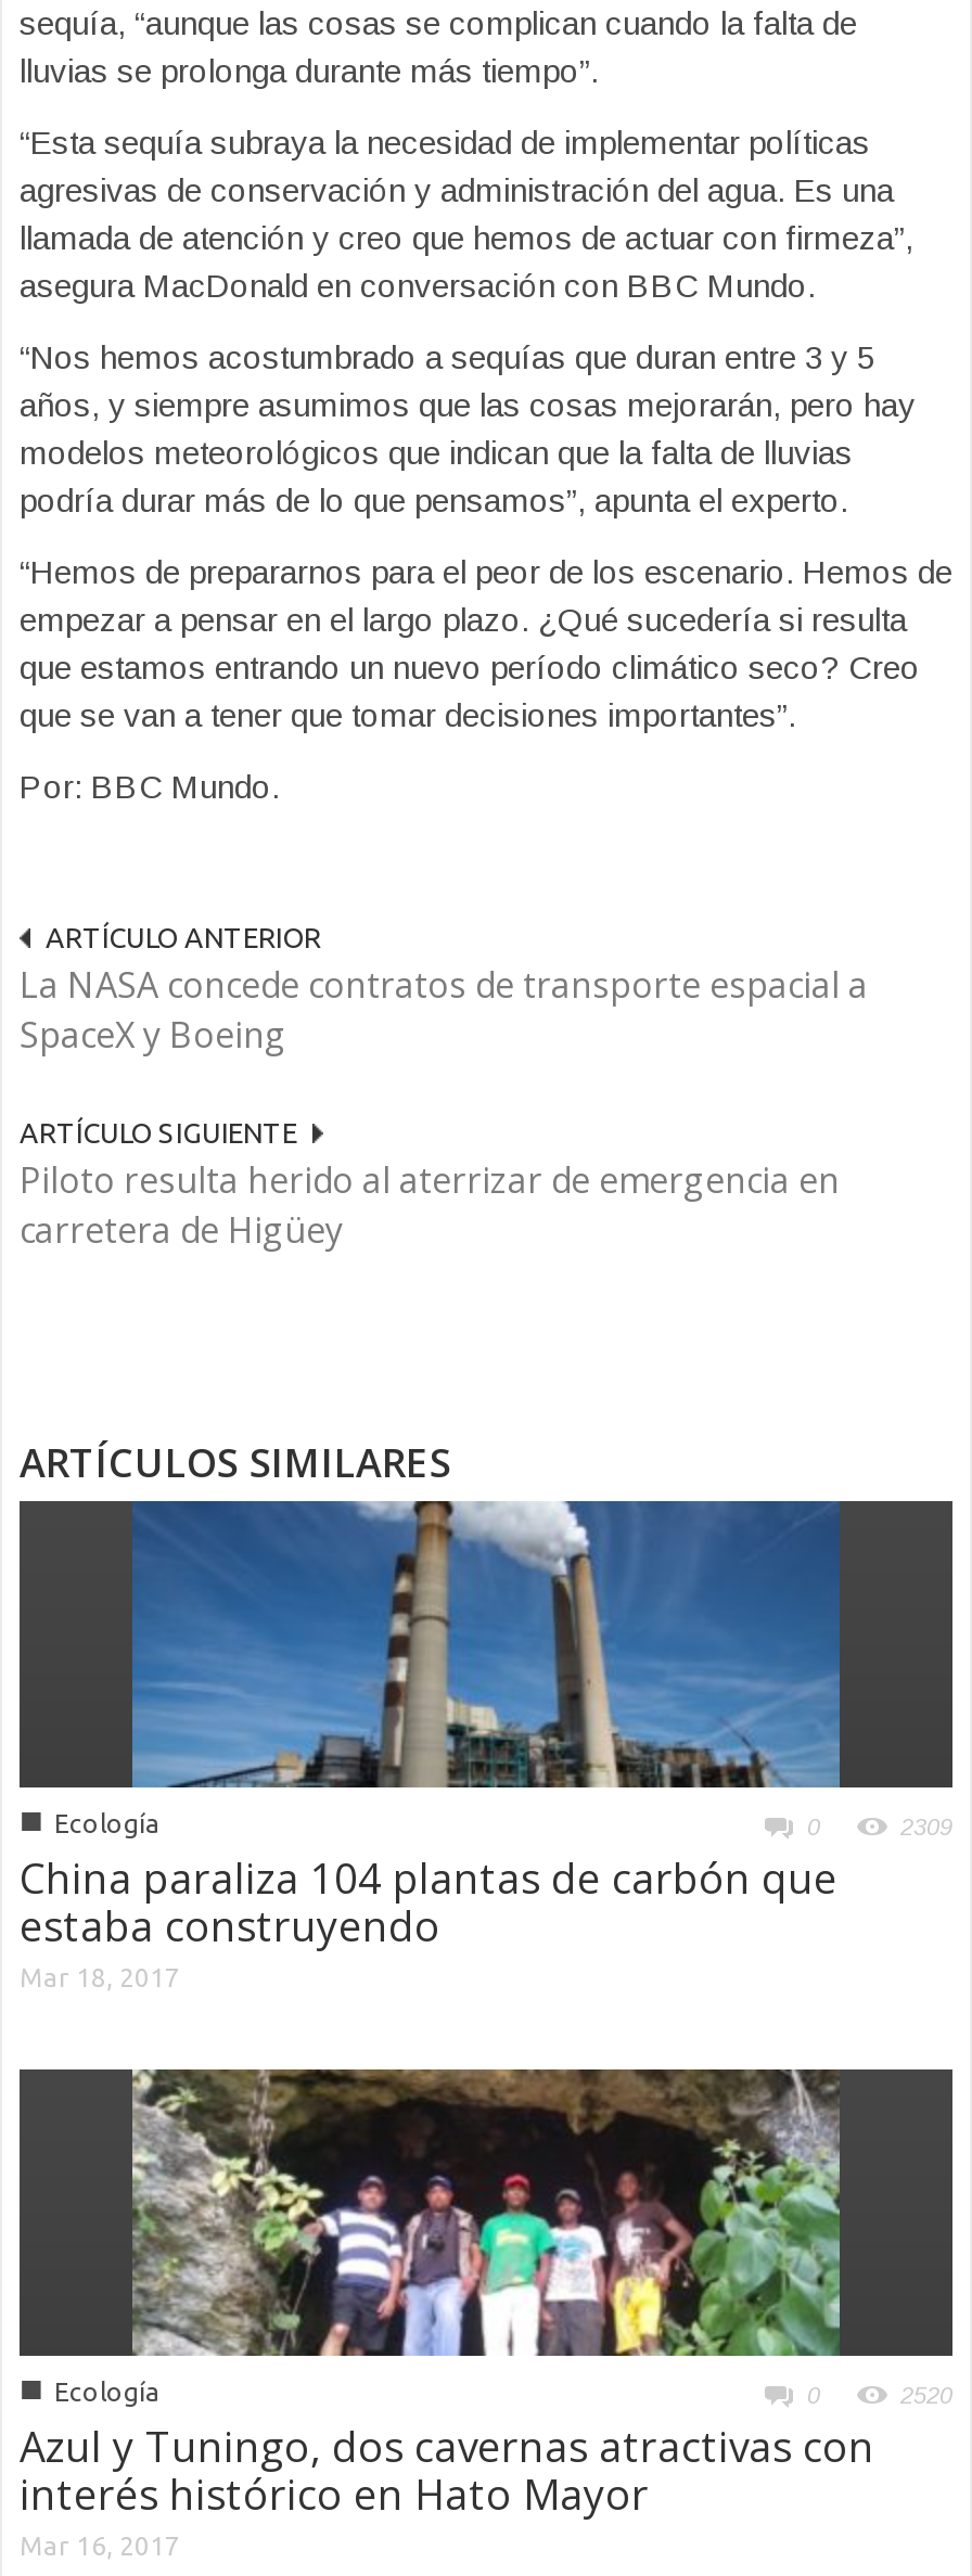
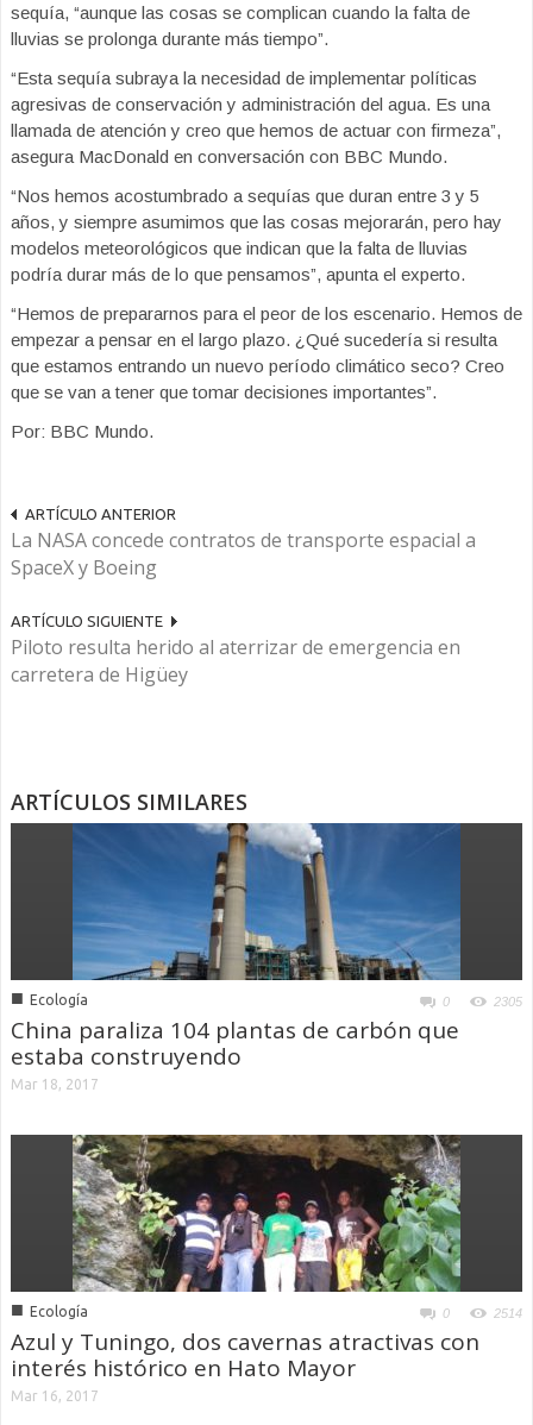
- 2309
+ 2305

- 2520
+ 2514
